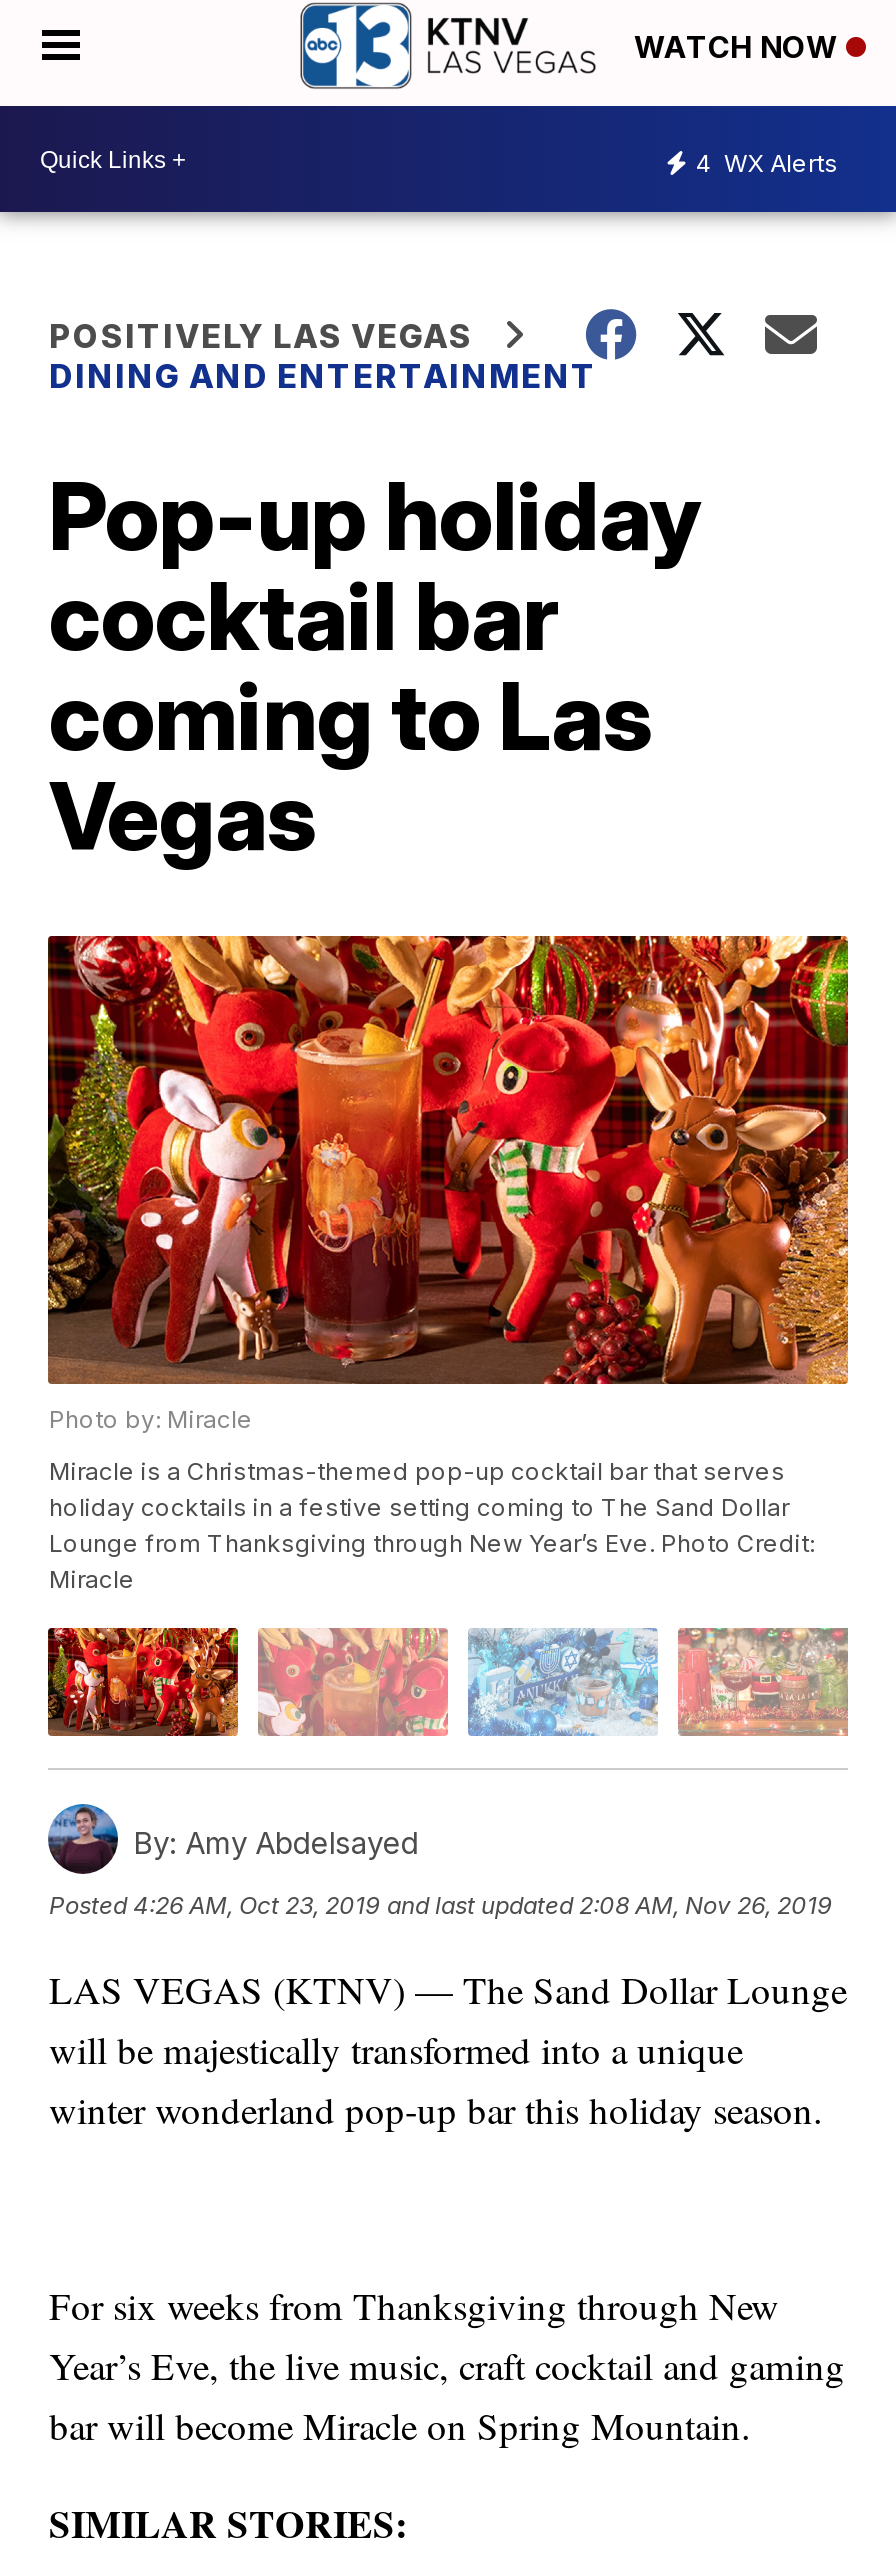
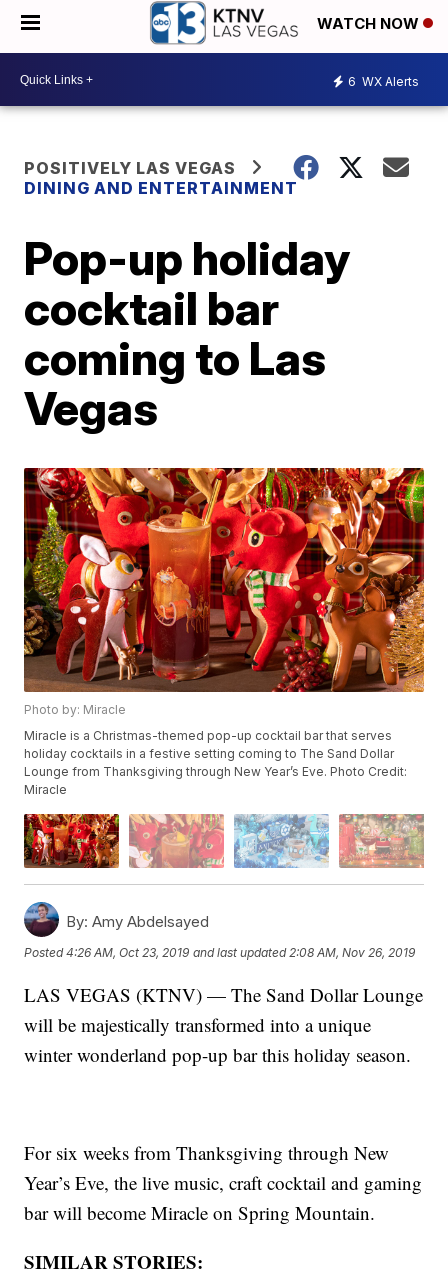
- 4 WX Alerts
+ 6 WX Alerts
